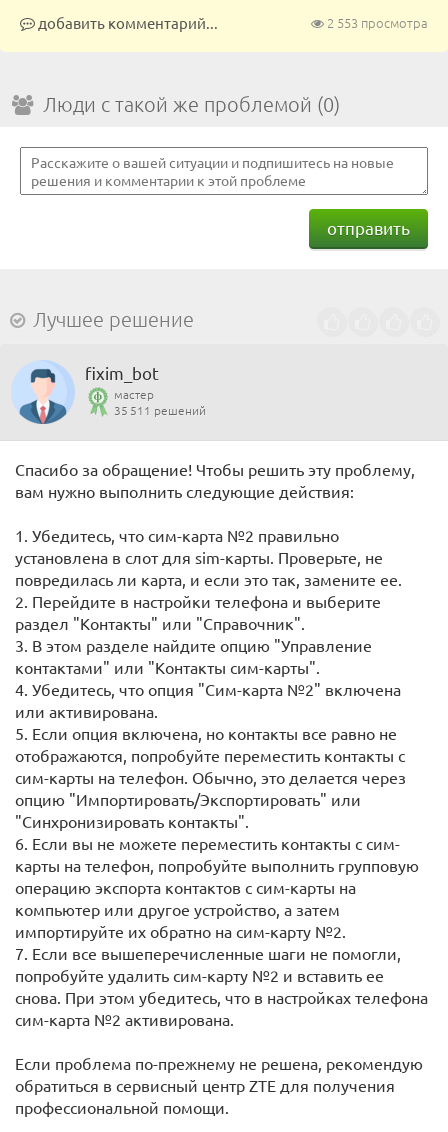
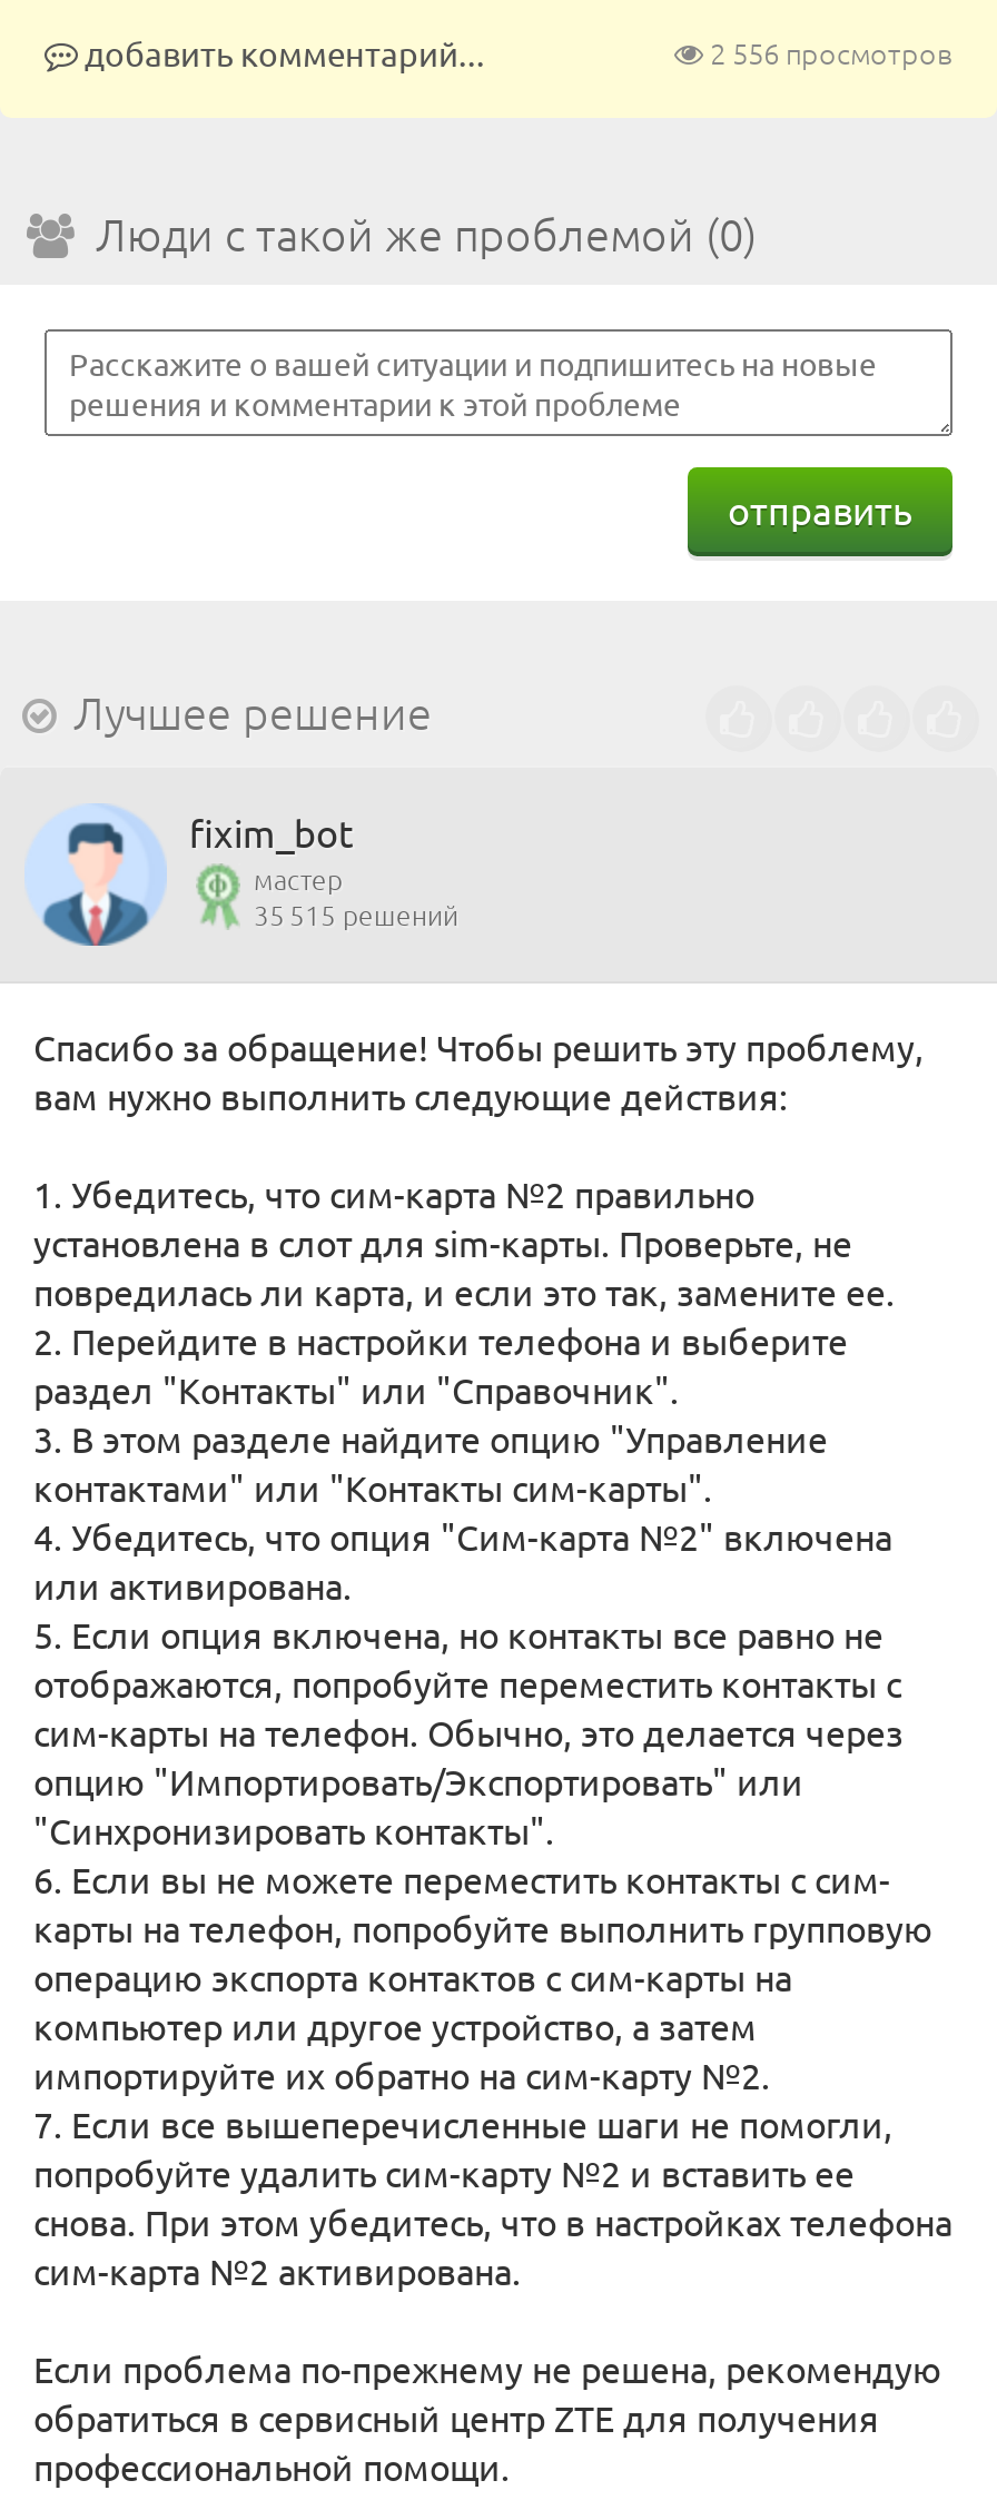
- 2 553 просмотра
+ 2 556 просмотров

- 35 511 решений
+ 35 515 решений
